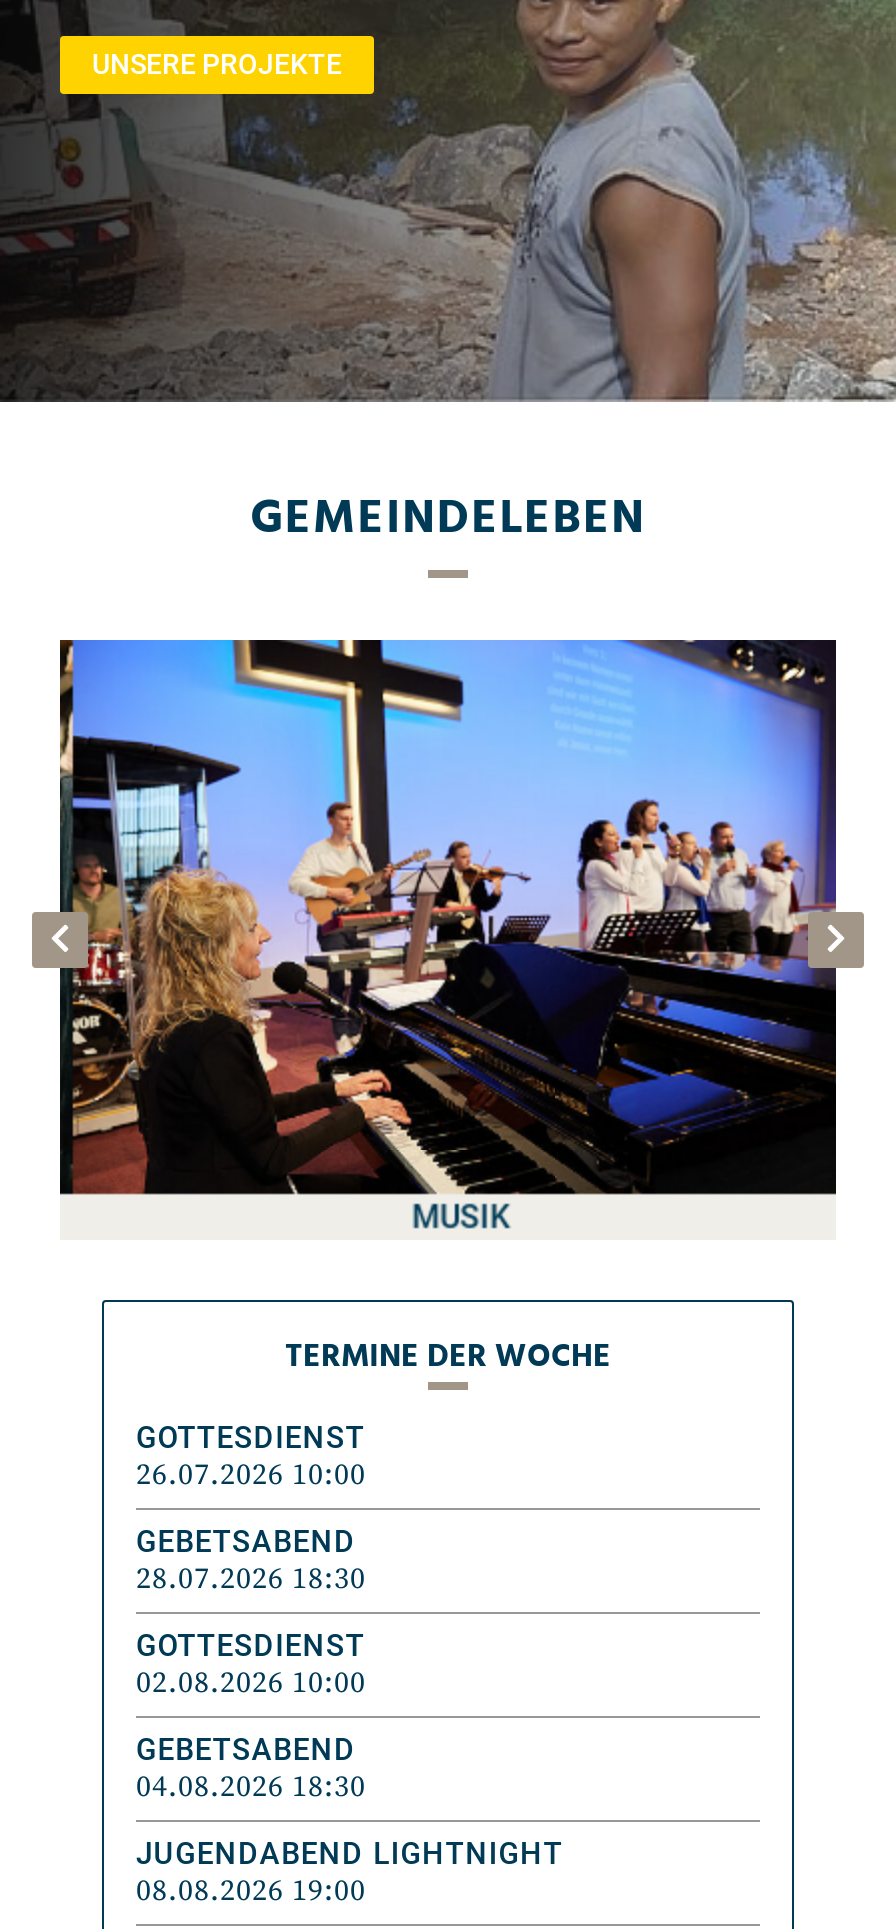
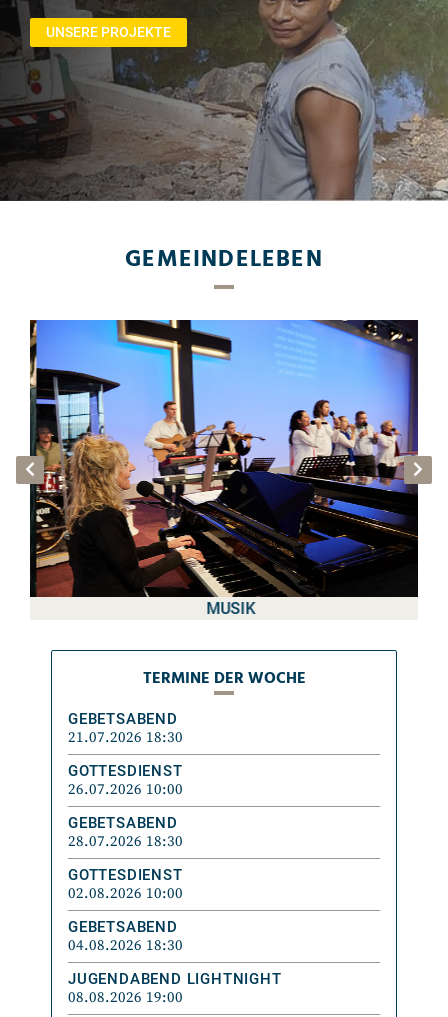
+ GEBETSABEND
+ 21.07.2026 18:30
